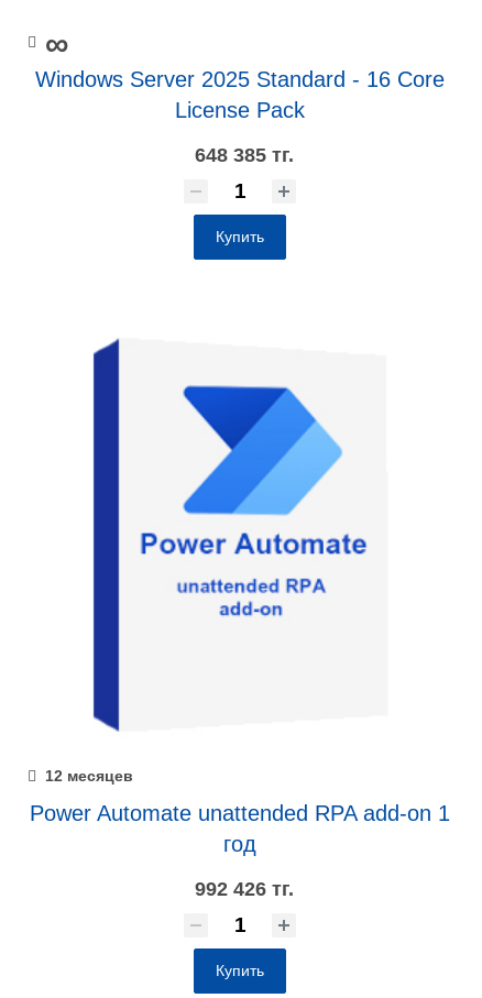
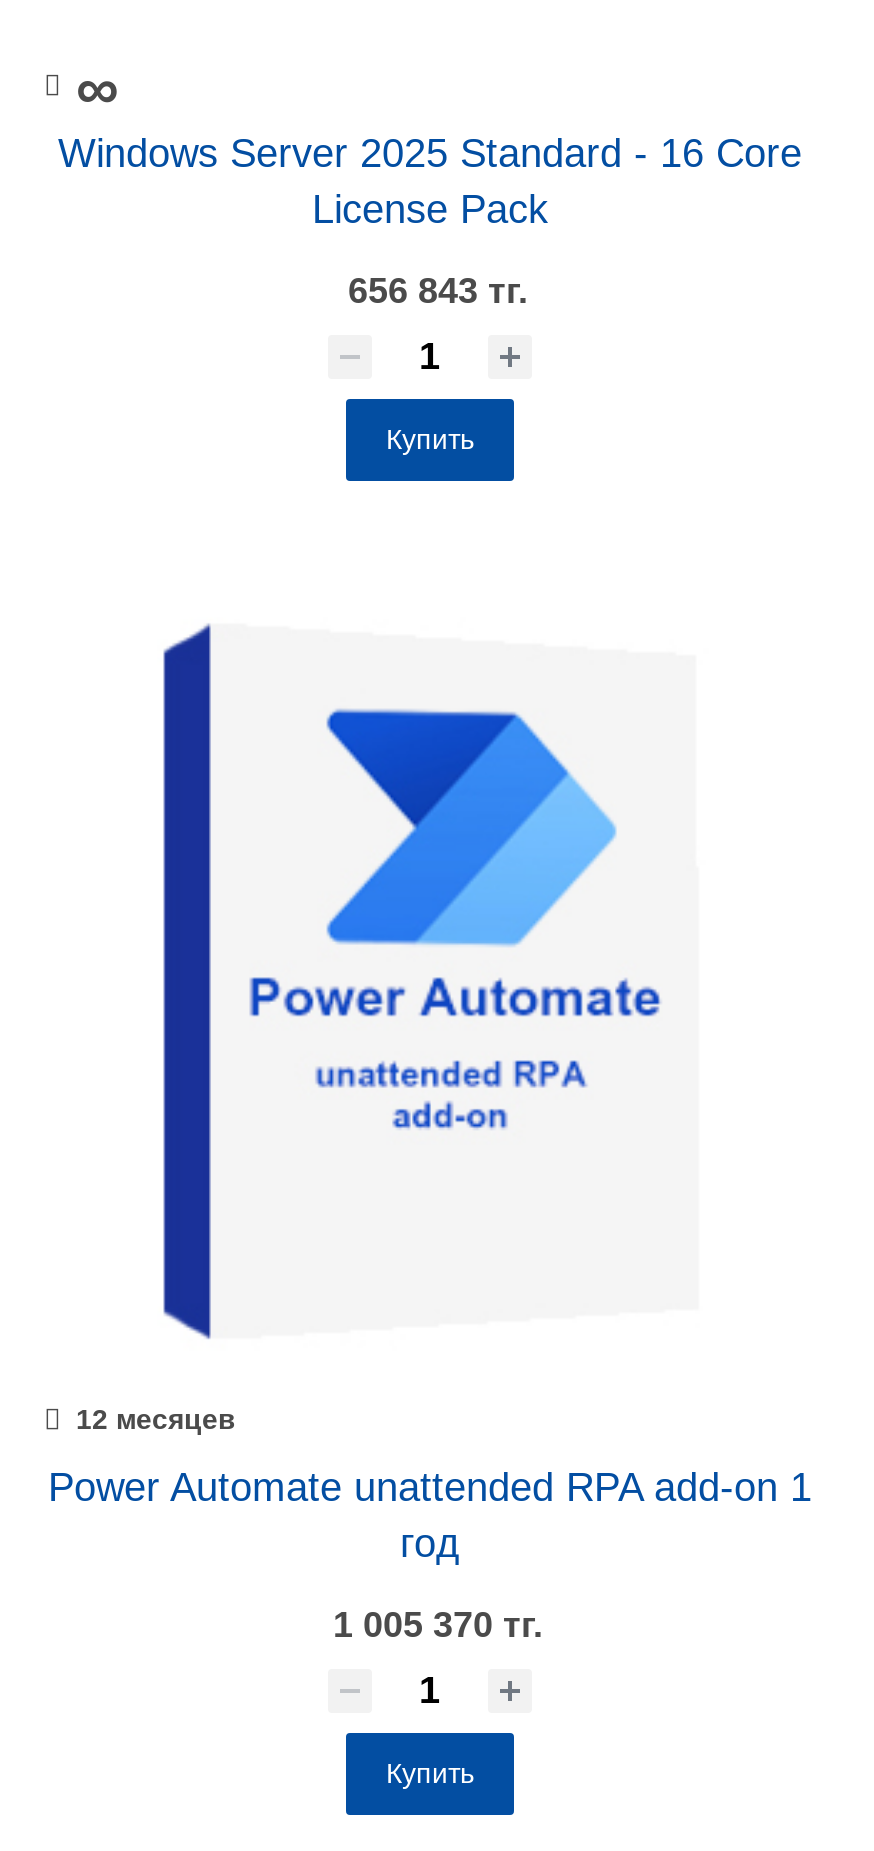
- 648 385 тг.
+ 656 843 тг.

- 992 426 тг.
+ 1 005 370 тг.
